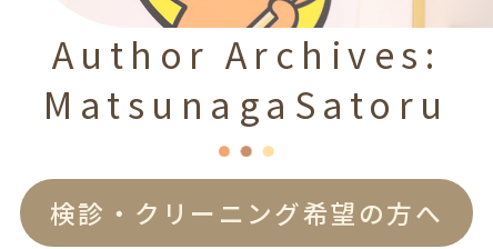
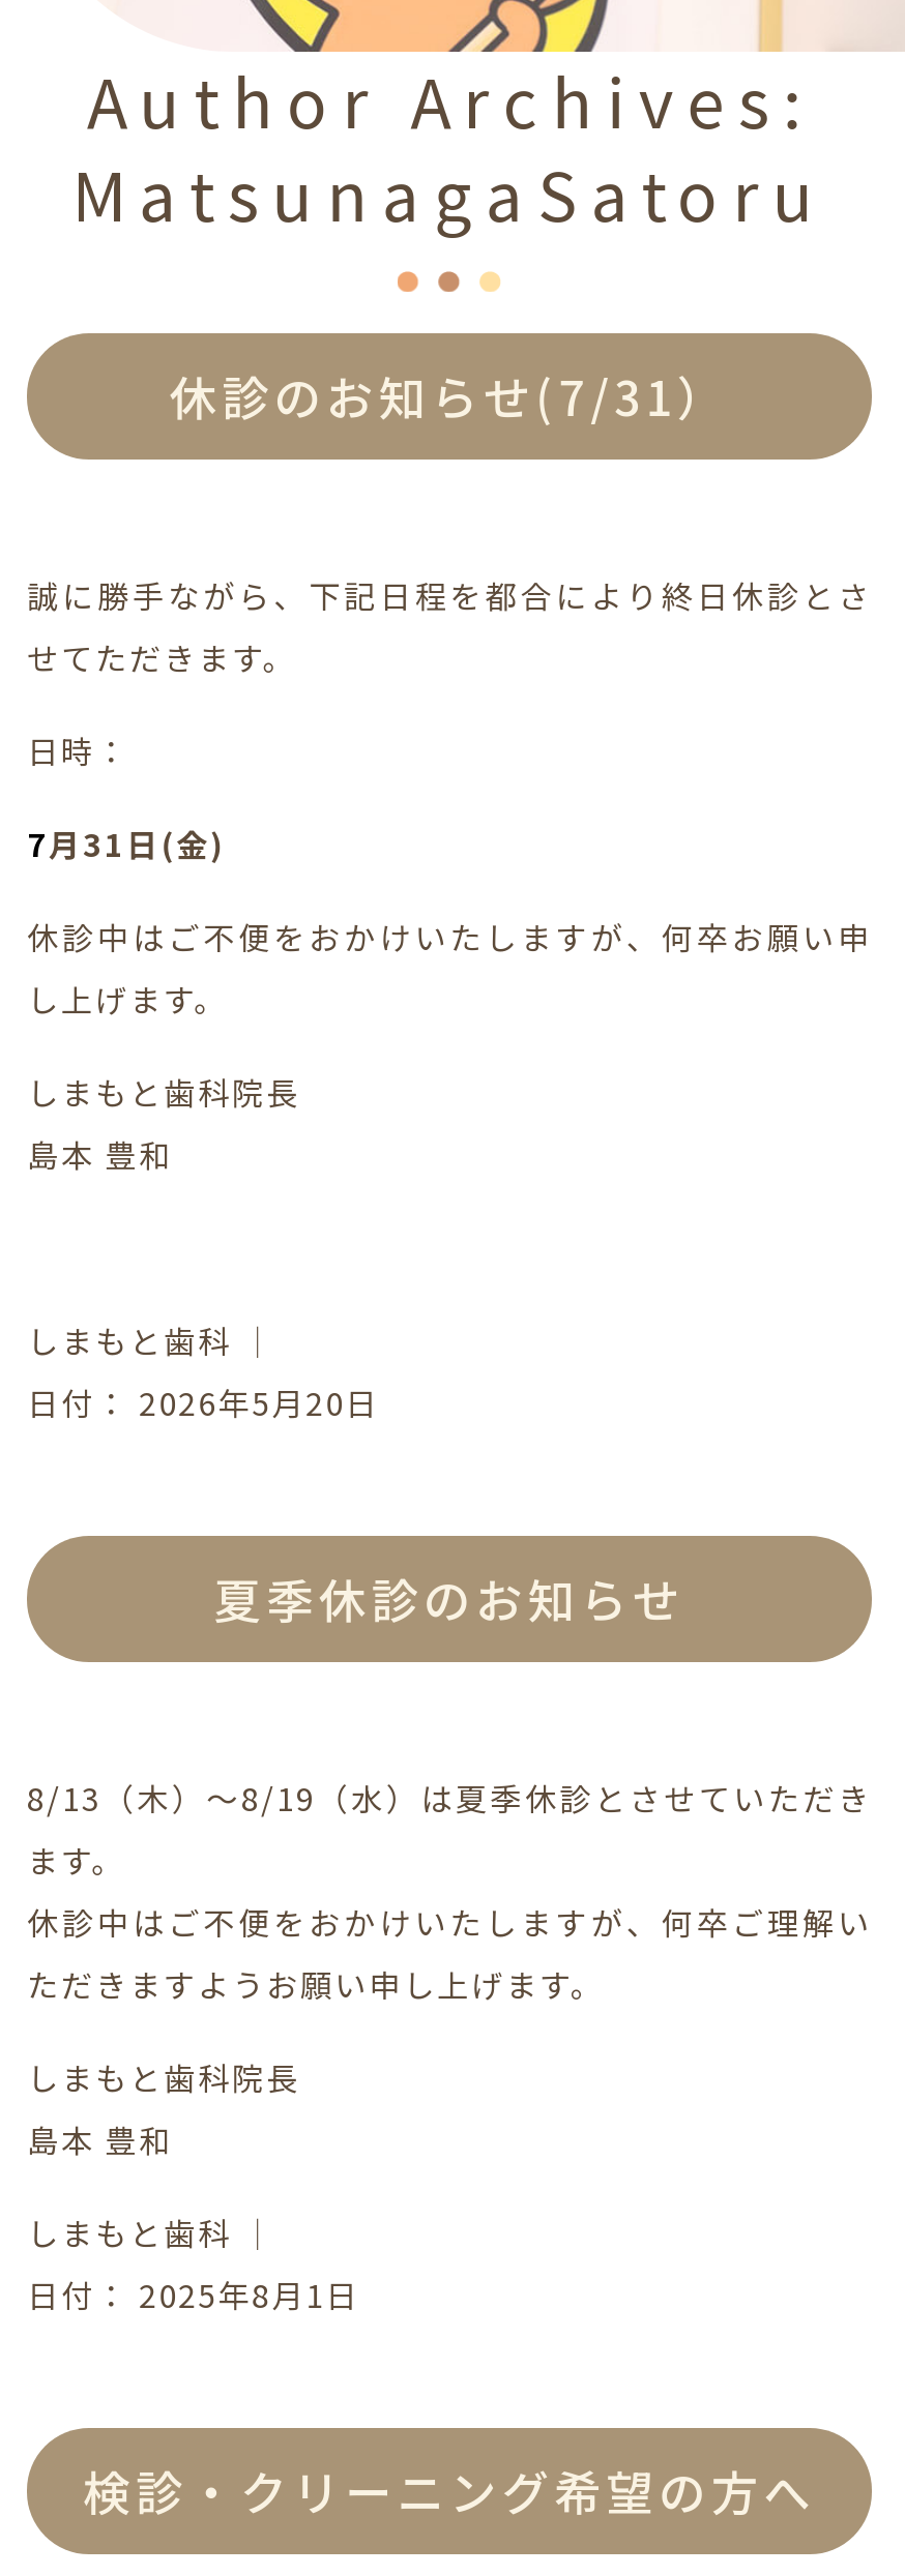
+ 休診のお知らせ(7/31）
+ 誠に勝手ながら、下記日程を都合により終日休診とさ
+ せてただきます。
+ 日時：
+ 7月31日(金)
+ 休診中はご不便をおかけいたしますが、何卒お願い申
+ し上げます。
+ しまもと歯科院長
+ 島本 豊和

+ しまもと歯科｜
+ 日付：2026年5月20日
+ 夏季休診のお知らせ
+ 8/13（木）～8/19（水）は夏季休診とさせていただき
+ ます。
+ 休診中はご不便をおかけいたしますが、何卒ご理解い
+ ただきますようお願い申し上げます。
+ しまもと歯科院長
+ 島本 豊和
+ しまもと歯科｜
+ 日付：2025年8月1日
